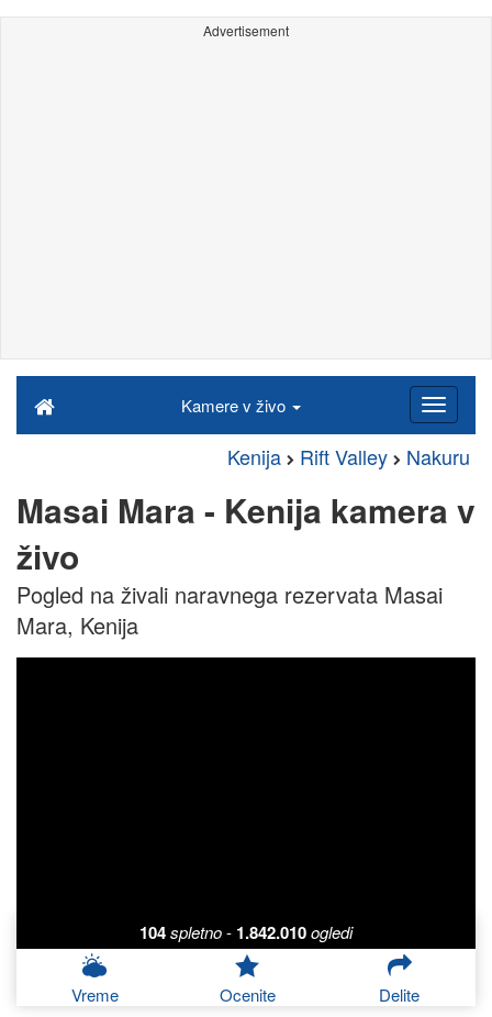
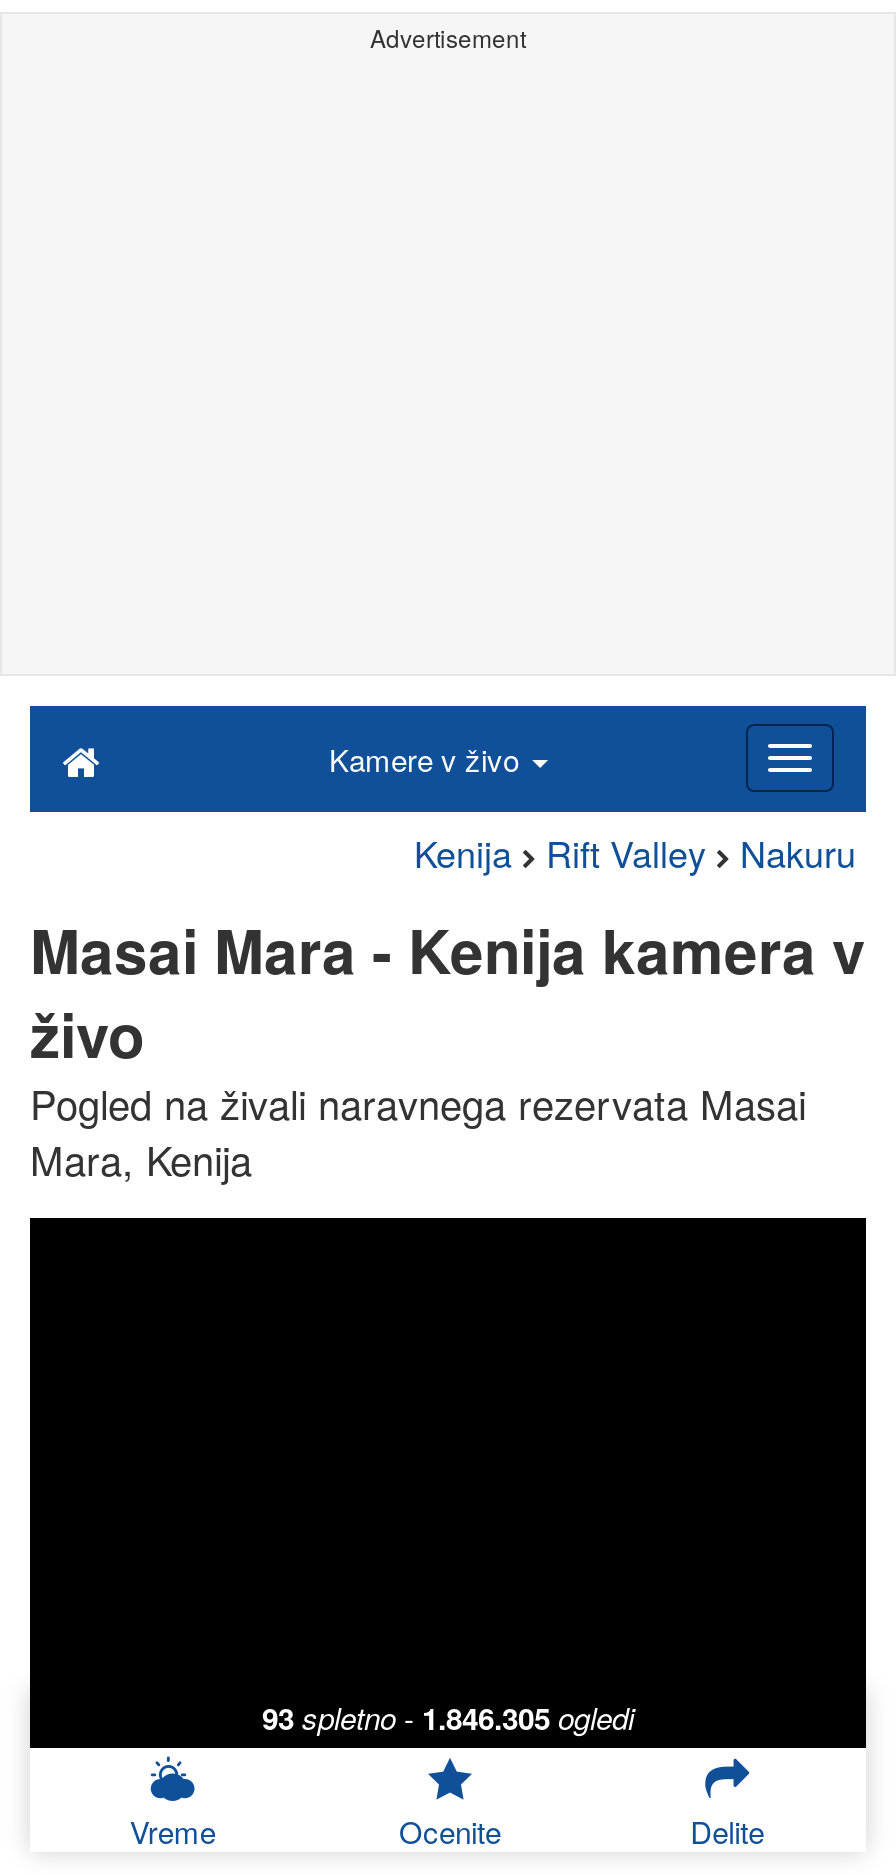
- 104 spletno - 1.842.010 ogledi
+ 93 spletno - 1.846.305 ogledi
